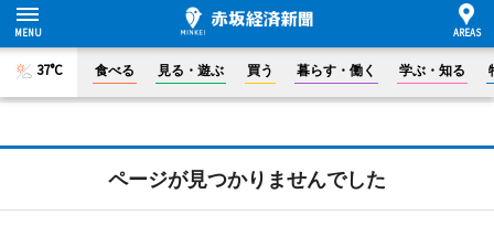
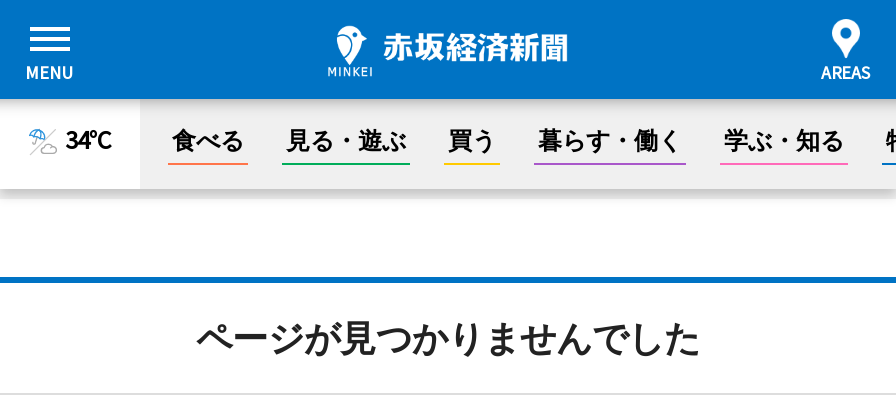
- 37°C
+ 34°C
